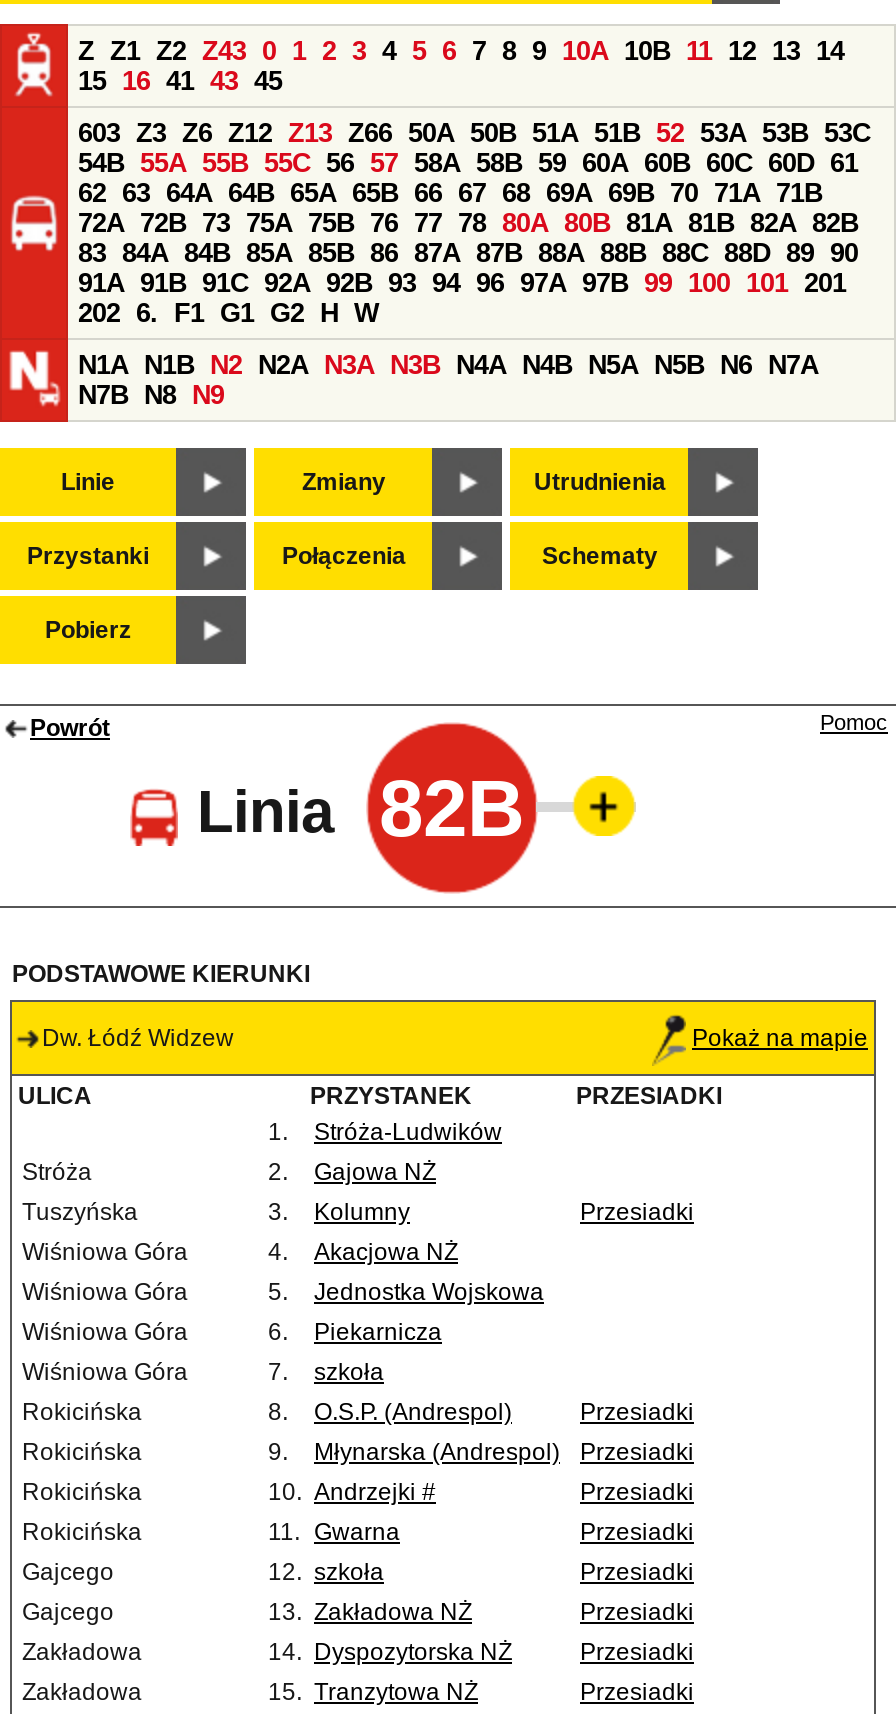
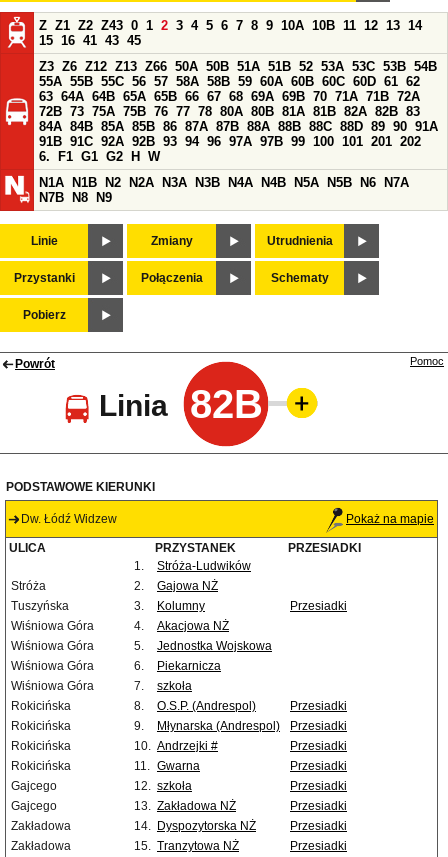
- 603 Z3 Z6 Z12 Z13 Z66 50A 50B 51A 51B 52 53A 53B 53C
- 54B 55A 55B 55C 56 57 58A 58B 59 60A 60B 60C 60D 61
- 62 63 64A 64B 65A 65B 66 67 68 69A 69B 70 71A 71B
- 72A 72B 73 75A 75B 76 77 78 80A 80B 81A 81B 82A 82B
- 83 84A 84B 85A 85B 86 87A 87B 88A 88B 88C 88D 89 90
- 91A 91B 91C 92A 92B 93 94 96 97A 97B 99 100 101 201
- 202 6. F1 G1 G2 H W
+ Z3 Z6 Z12 Z13 Z66 50A 50B 51A 51B 52 53A 53C 53B 54B
+ 55A 55B 55C 56 57 58A 58B 59 60A 60B 60C 60D 61 62
+ 63 64A 64B 65A 65B 66 67 68 69A 69B 70 71A 71B 72A
+ 72B 73 75A 75B 76 77 78 80A 80B 81A 81B 82A 82B 83
+ 84A 84B 85A 85B 86 87A 87B 88A 88B 88C 88D 89 90 91A
+ 91B 91C 92A 92B 93 94 96 97A 97B 99 100 101 201 202
+ 6. F1 G1 G2 H W
